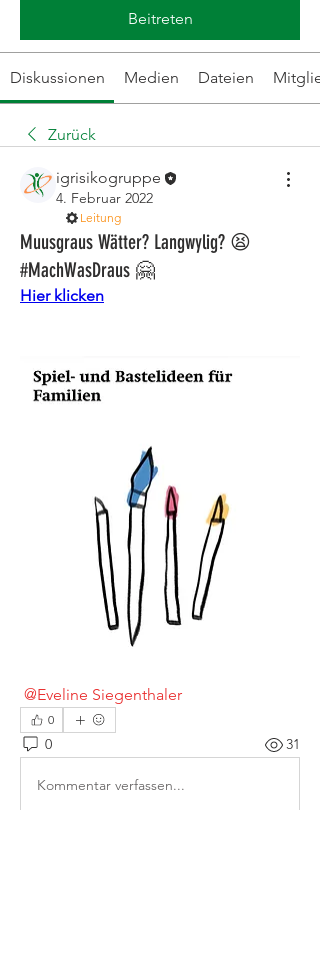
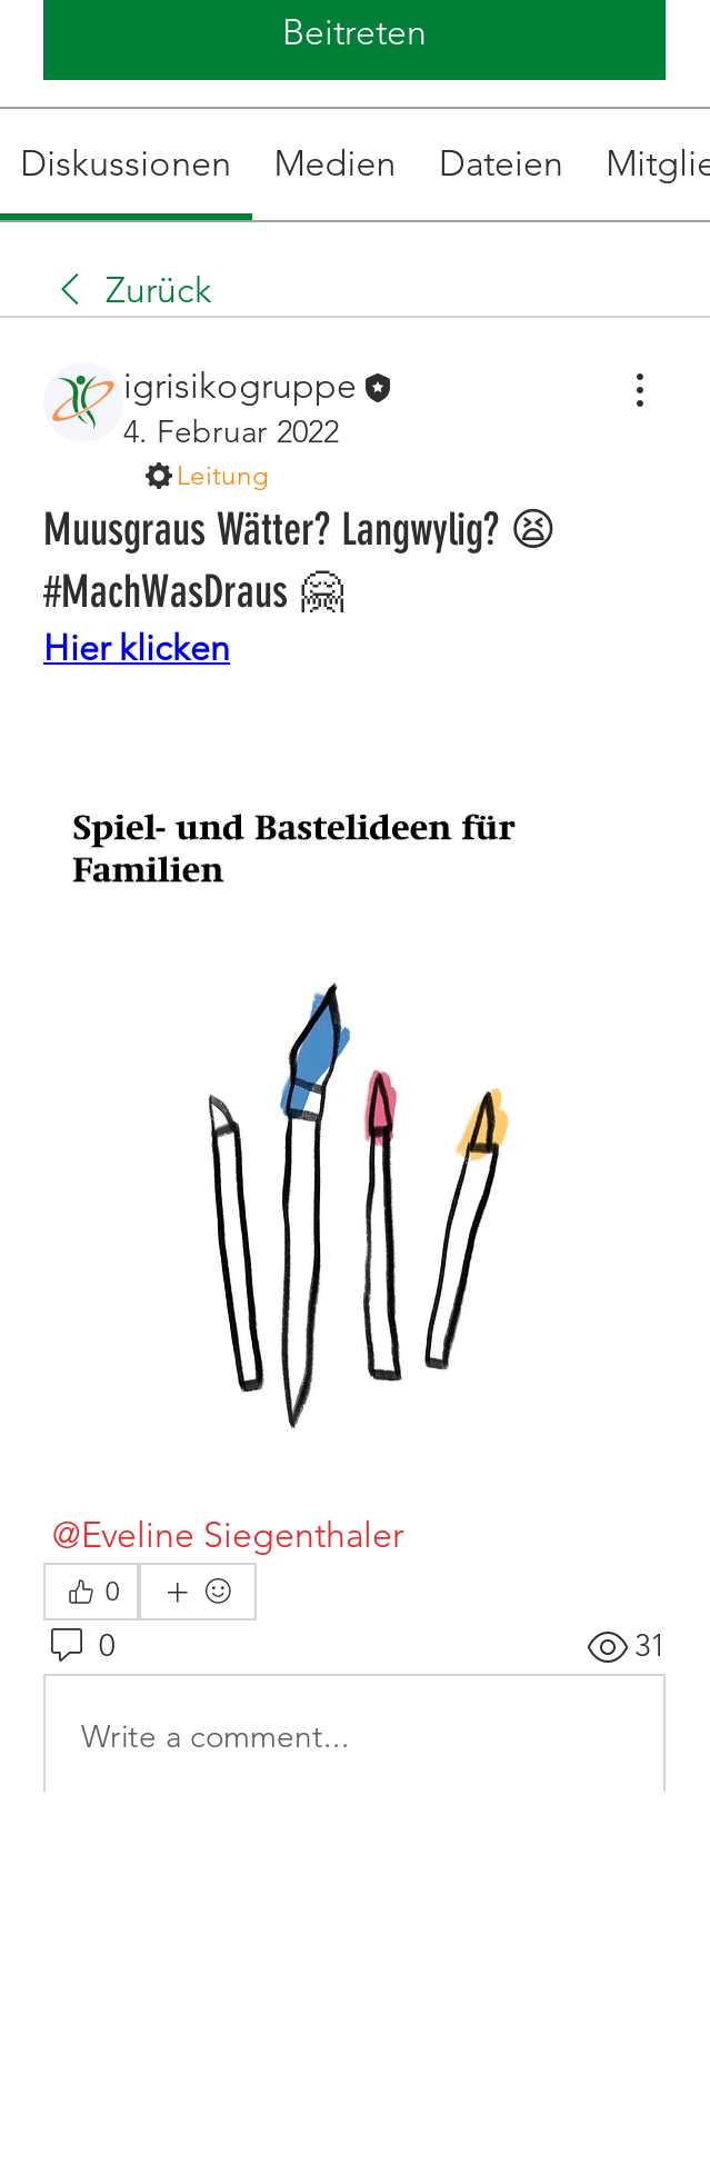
- Kommentar verfassen...
+ Write a comment...
